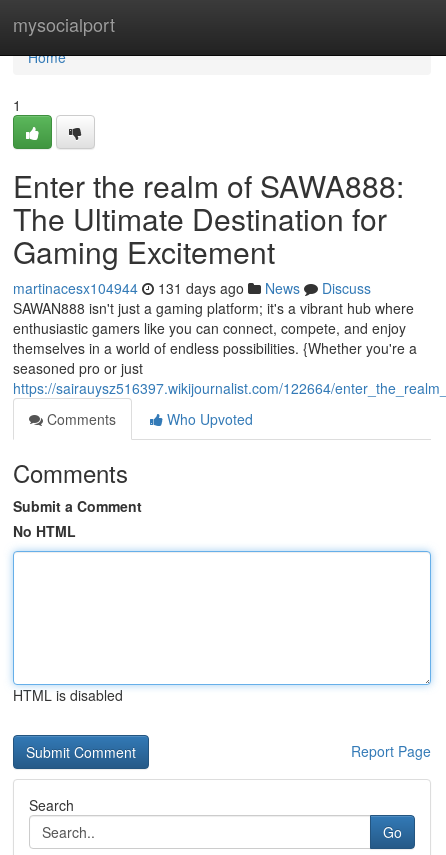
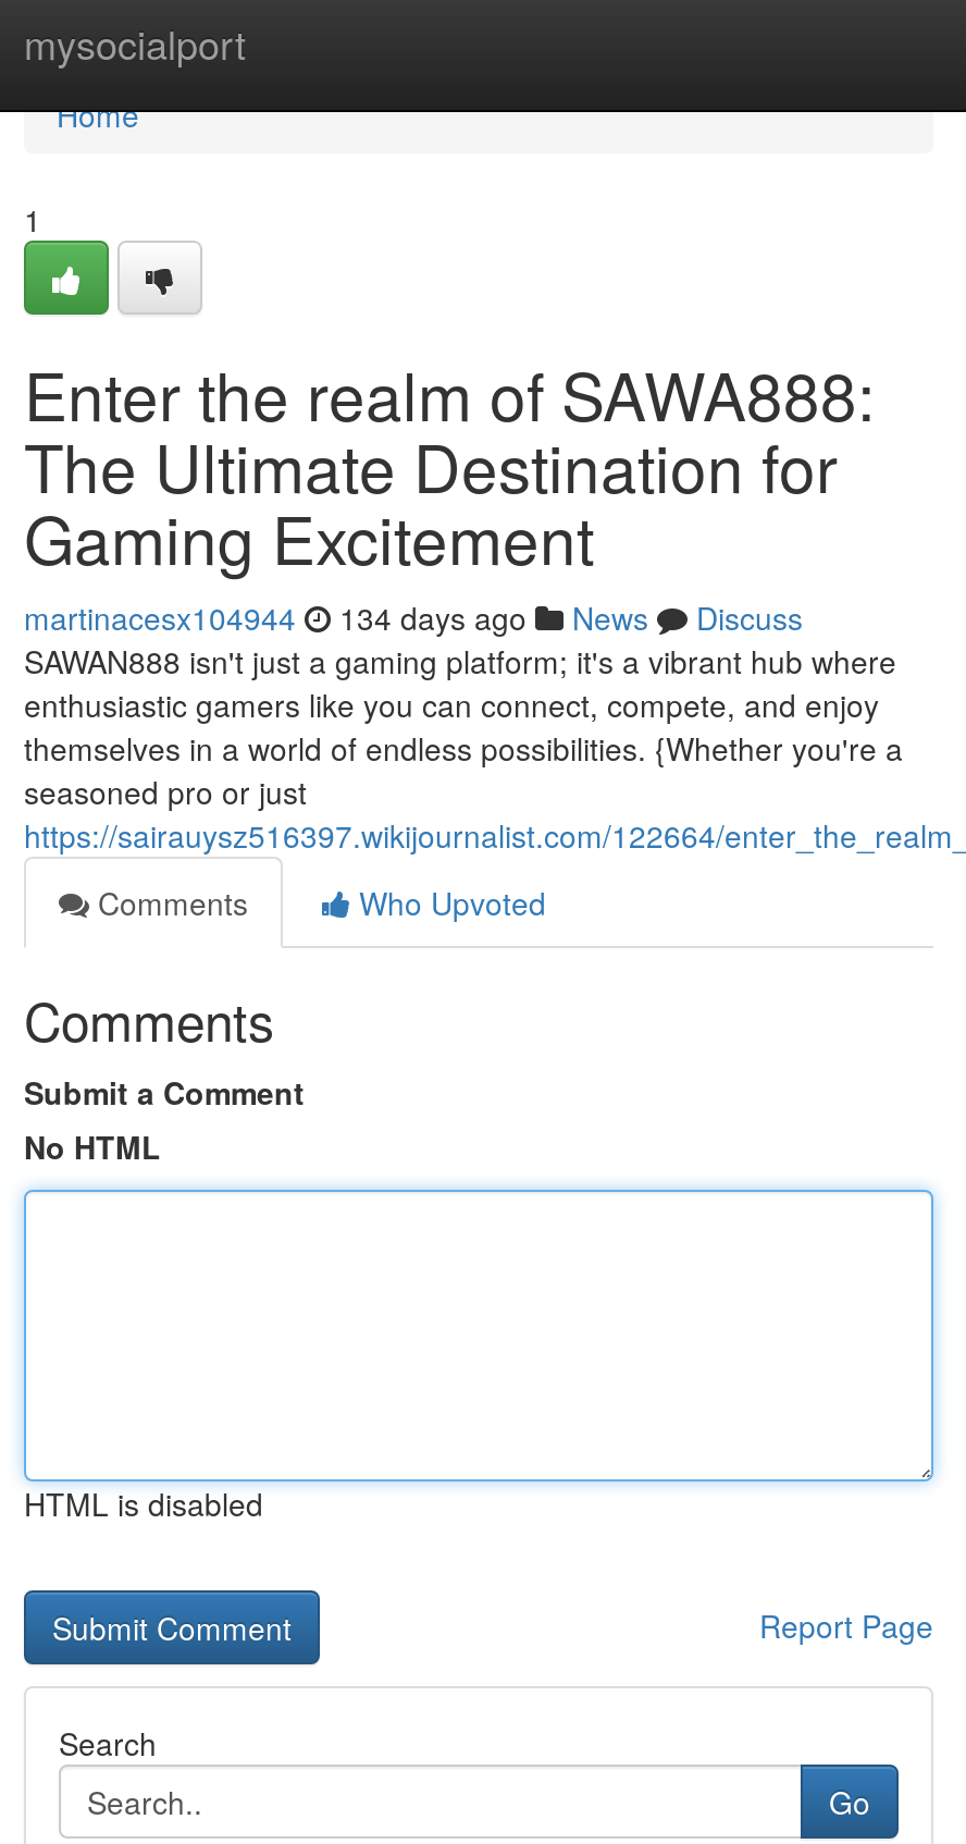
- martinacesx104944 131 days ago News Discuss
+ martinacesx104944 134 days ago News Discuss
